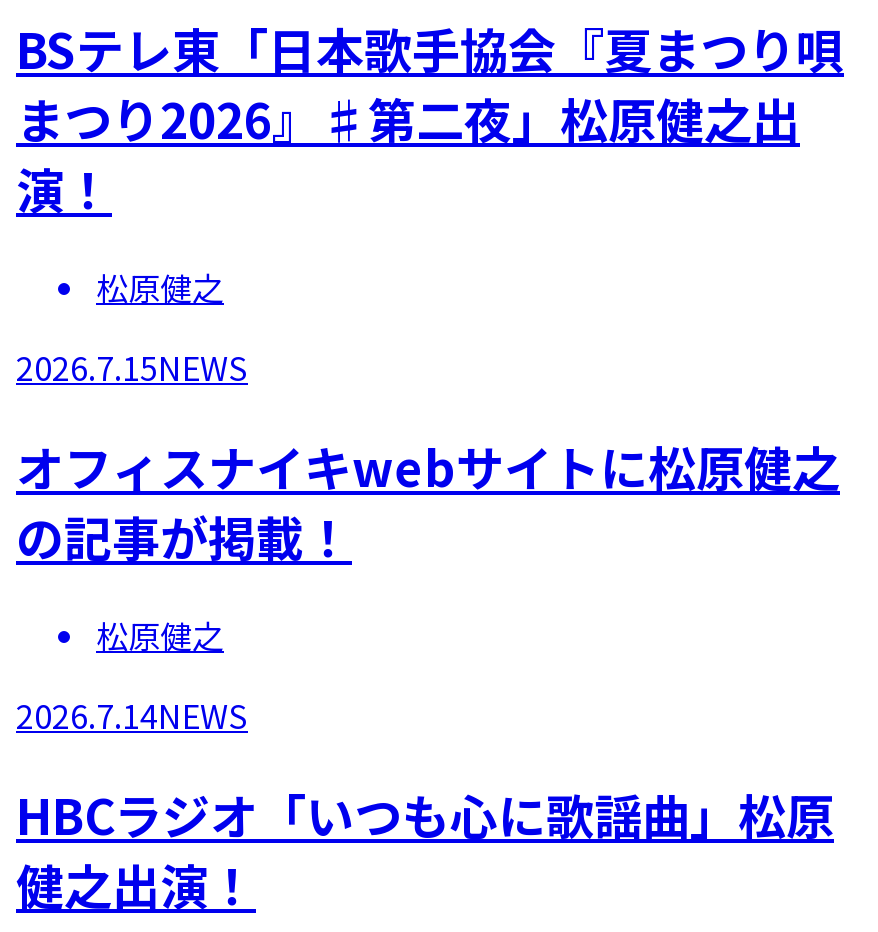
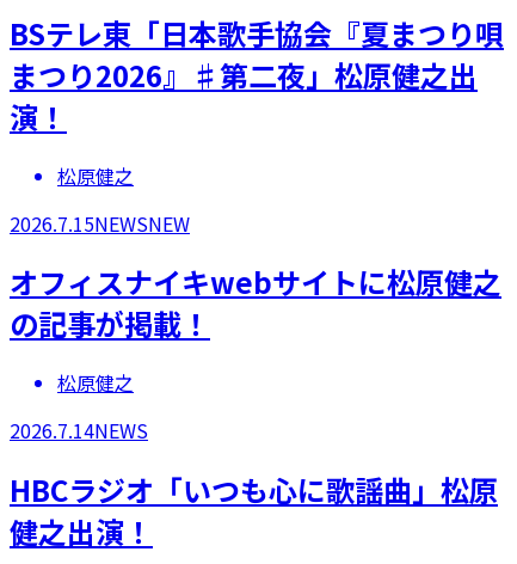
- 2026.7.15NEWS
+ 2026.7.15NEWSNEW
